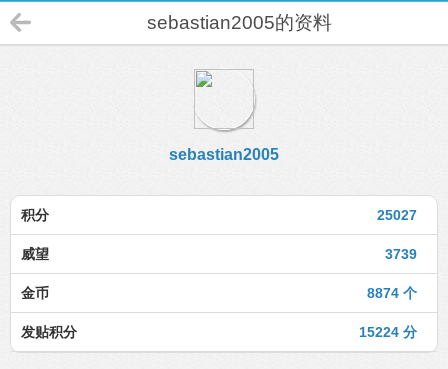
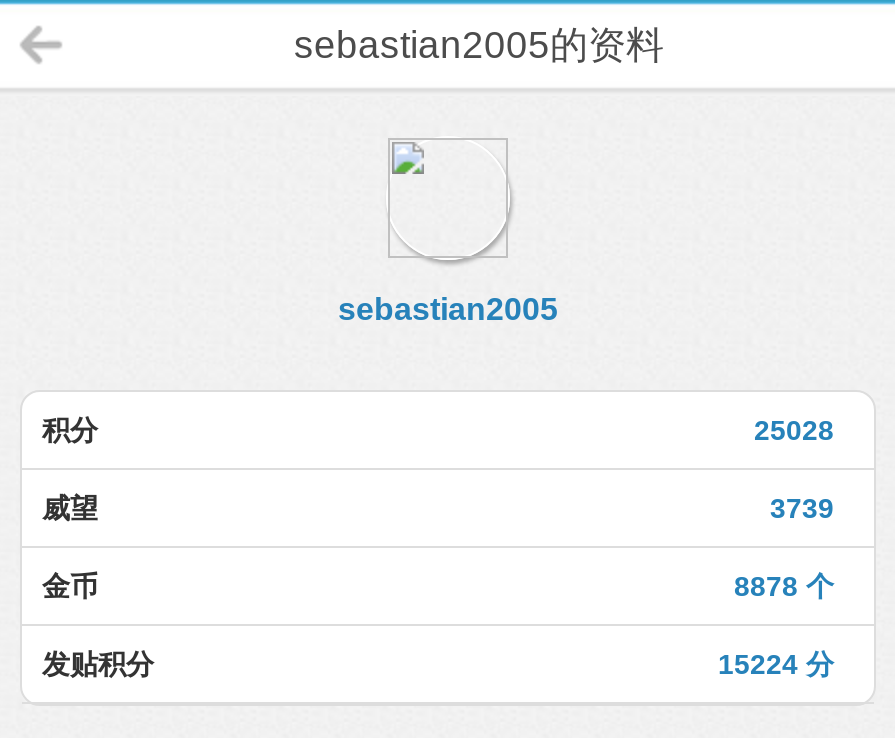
- 25027
+ 25028

- 8874 个
+ 8878 个
